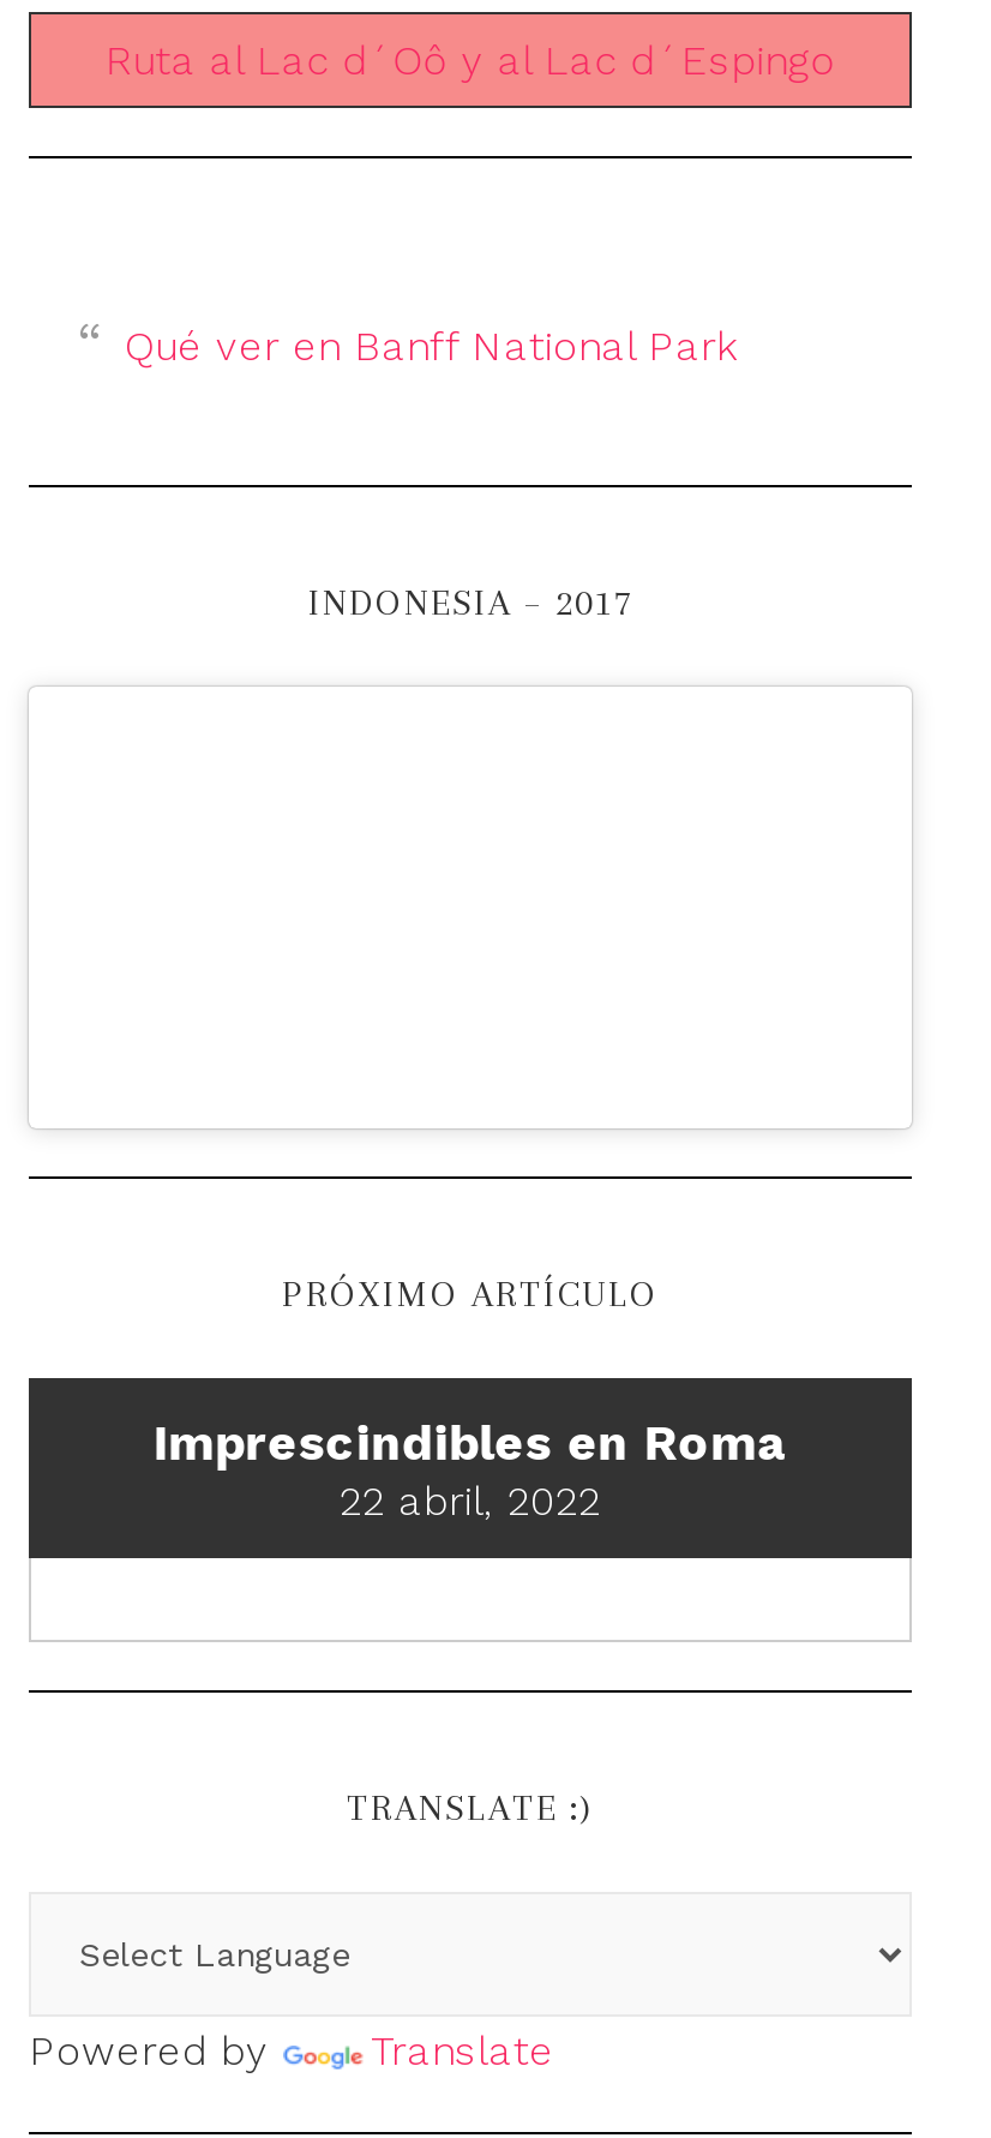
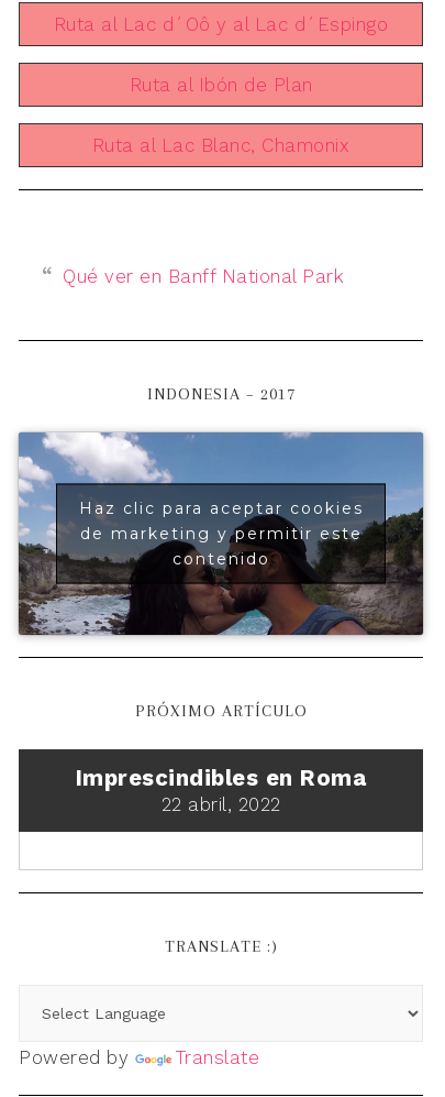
+ Ruta al Ibón de Plan
+ Ruta al Lac Blanc, Chamonix

+ [image]
+ Haz clic para aceptar cookies
+ de marketing y permitir este
+ contenido
